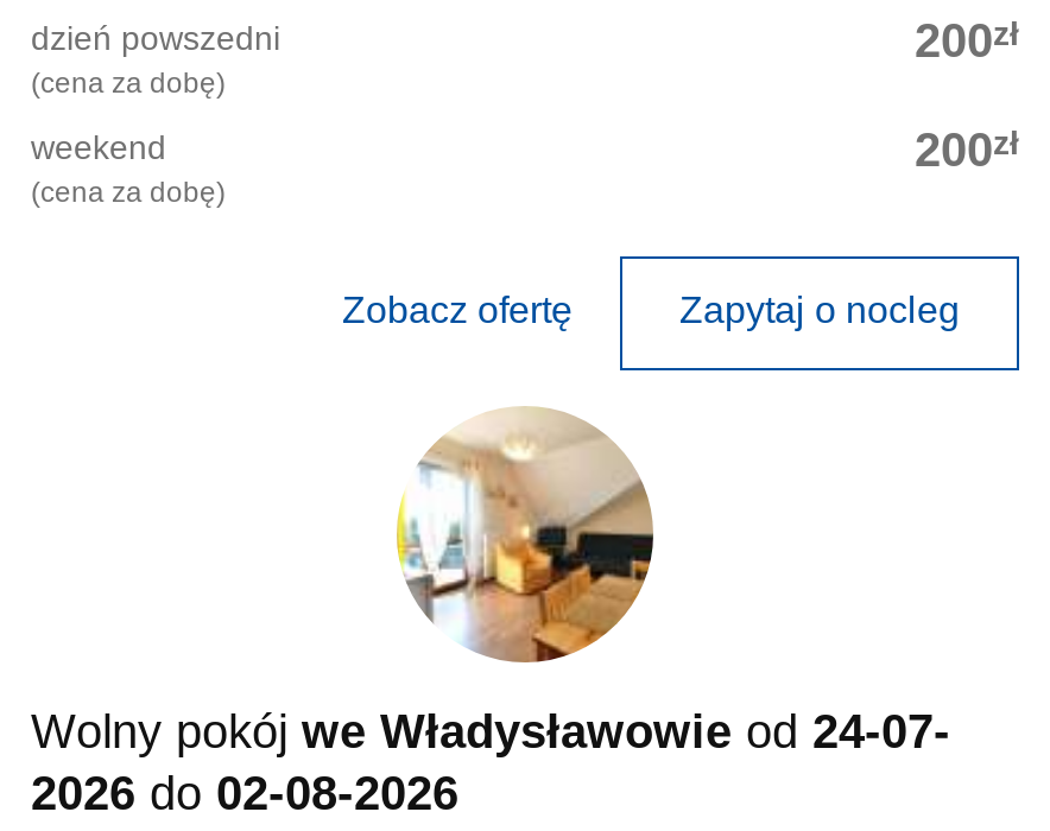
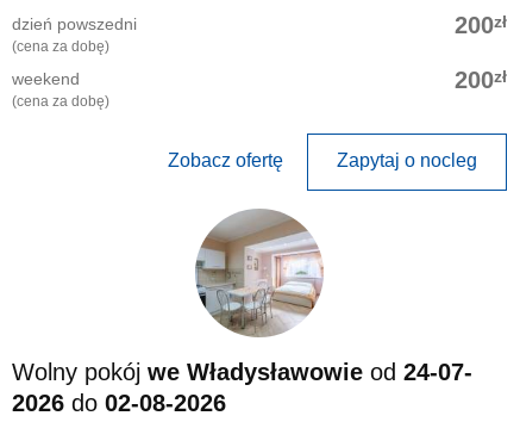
- [image]
+ [image]
